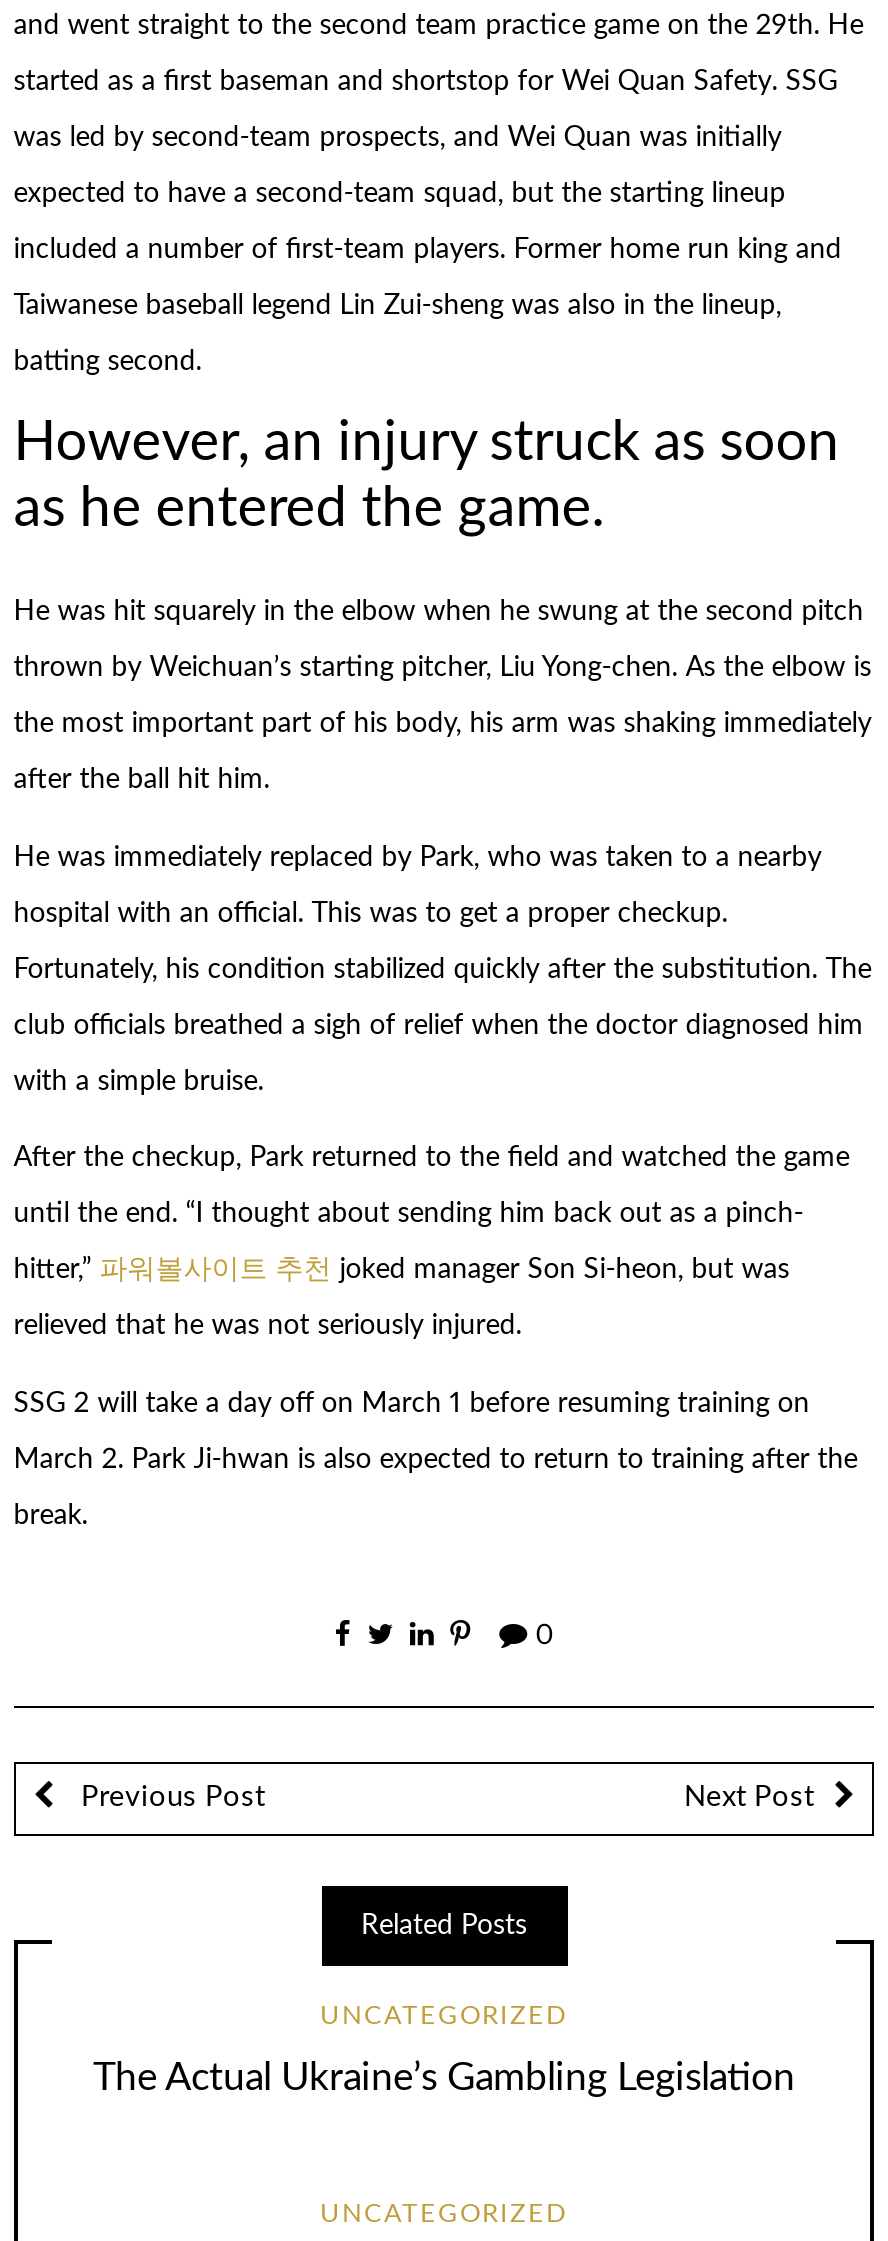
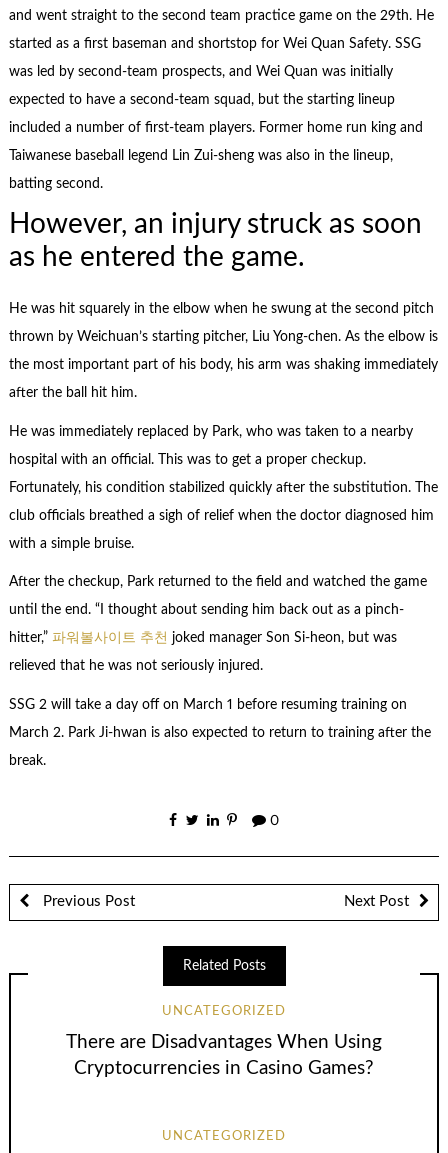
- The Actual Ukraine’s Gambling Legislation
+ There are Disadvantages When Using
+ Cryptocurrencies in Casino Games?
